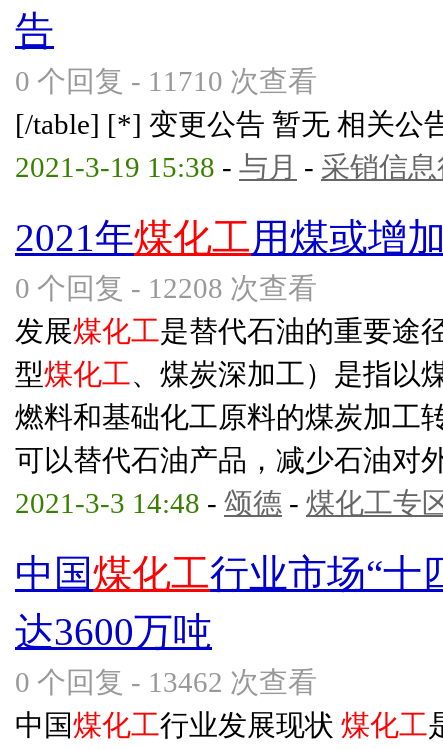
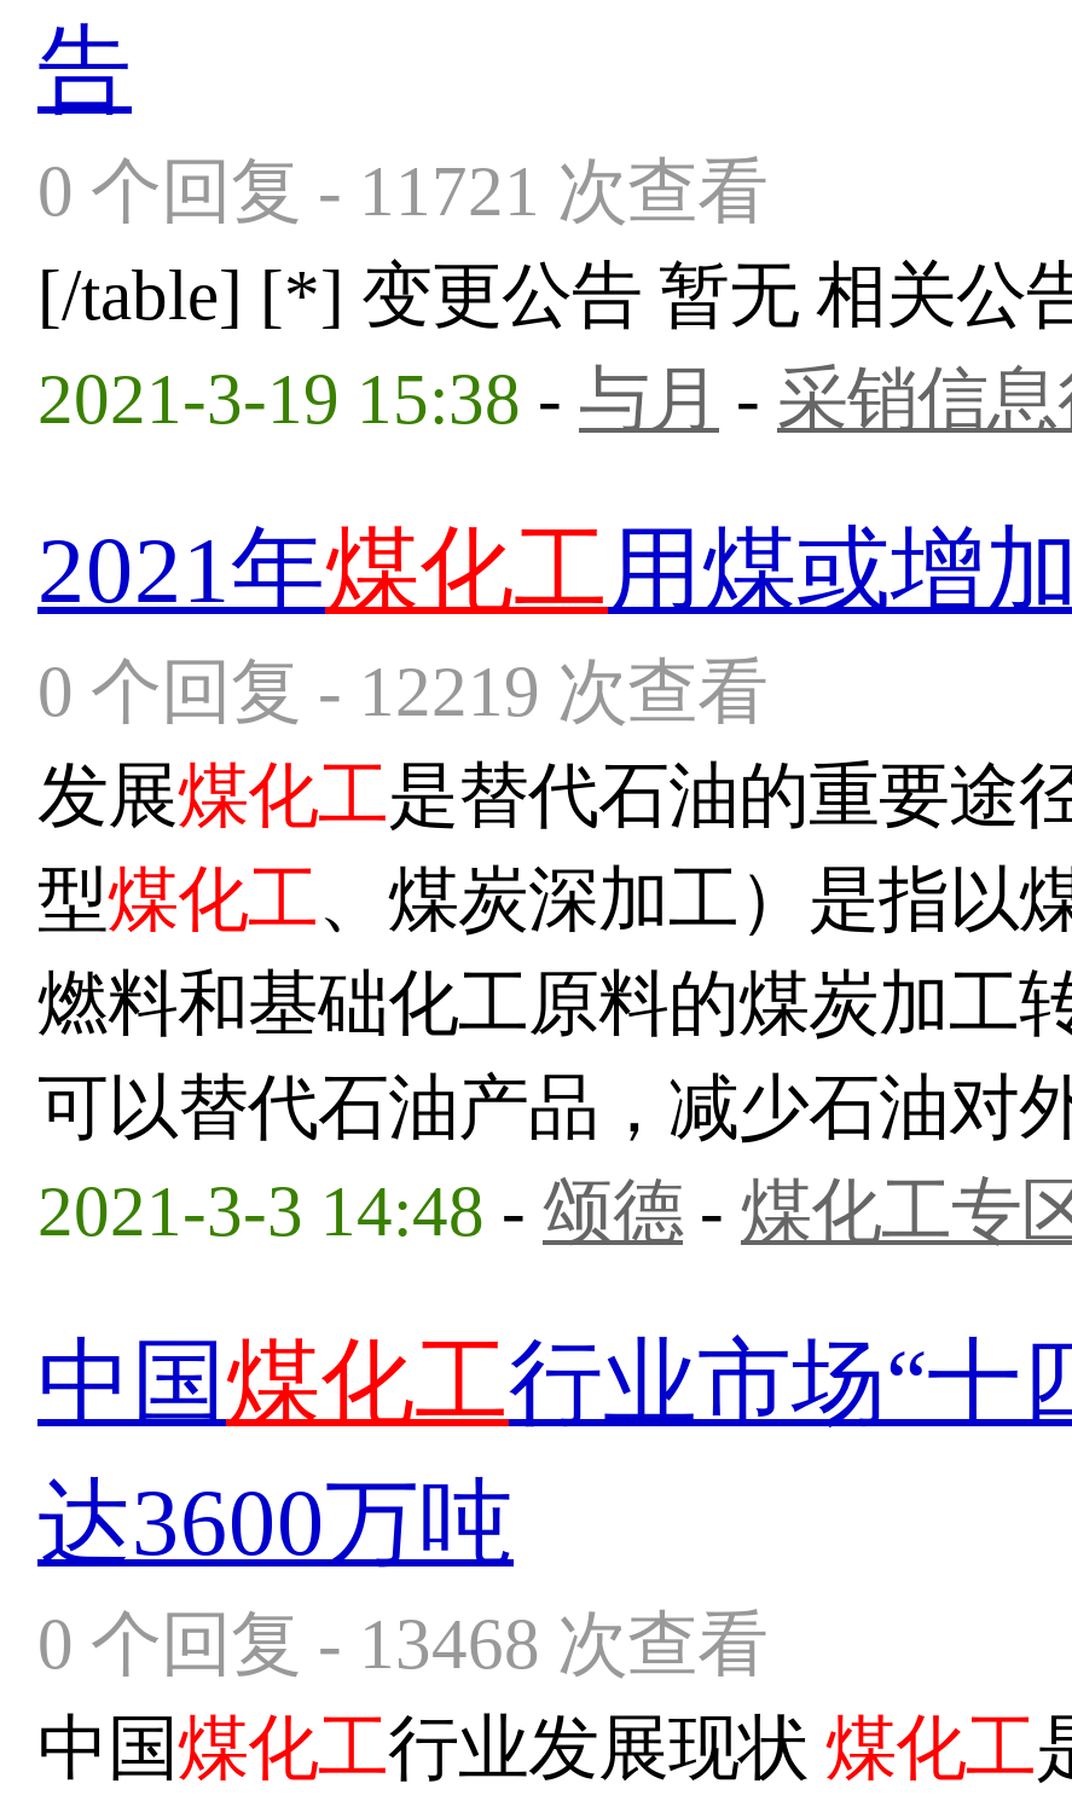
- 0 个回复 - 11710 次查看
+ 0 个回复 - 11721 次查看

- 0 个回复 - 12208 次查看
+ 0 个回复 - 12219 次查看

- 0 个回复 - 13462 次查看
+ 0 个回复 - 13468 次查看
